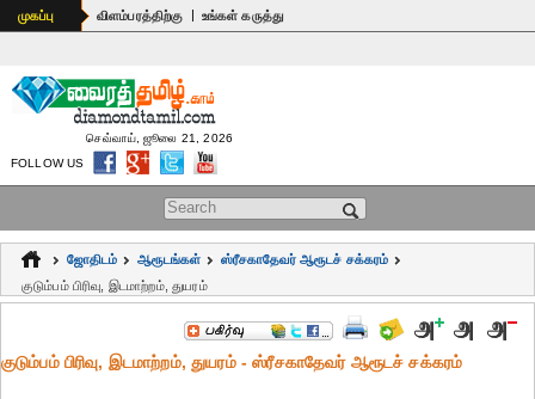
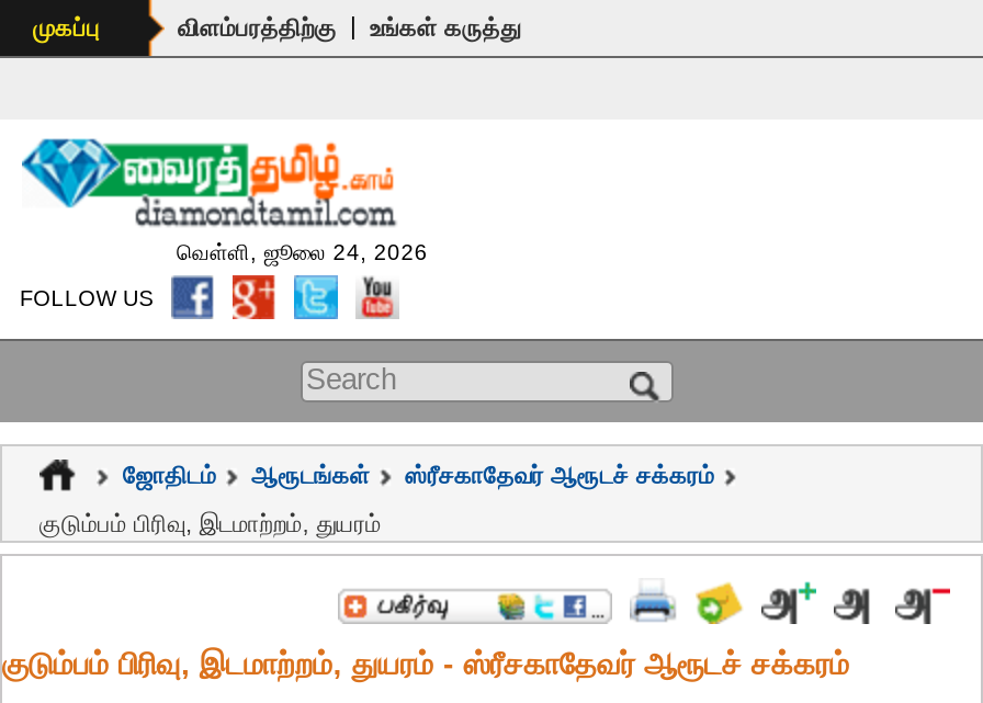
- செவ்வாய், ஜூலை 21, 2026
+ வெள்ளி, ஜூலை 24, 2026
